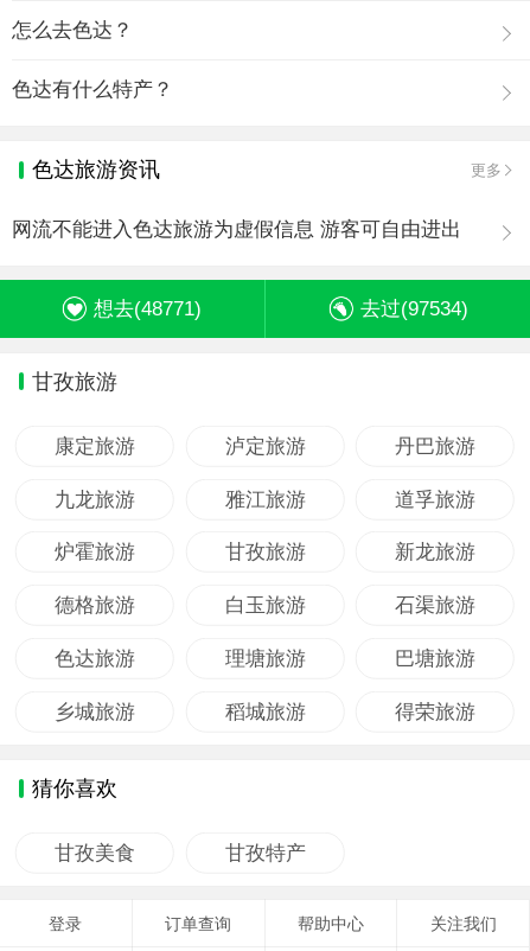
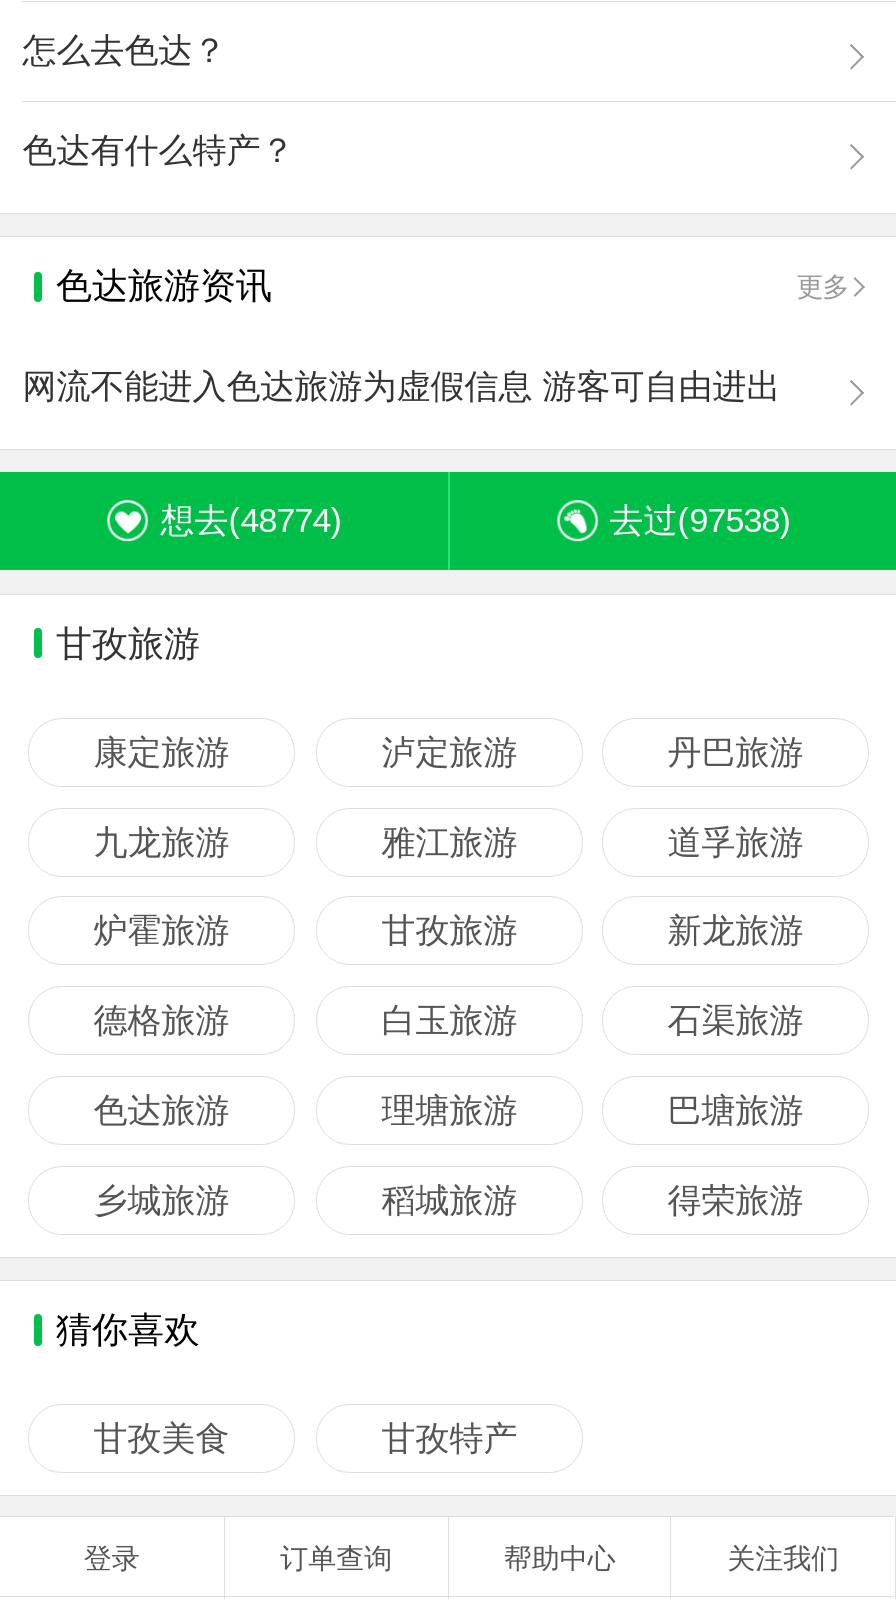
- 想去(48771)
+ 想去(48774)

- 去过(97534)
+ 去过(97538)
